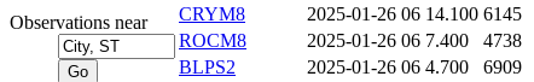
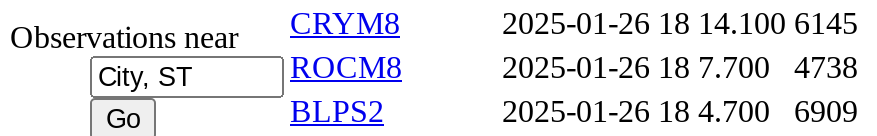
- 2025-01-26 06 14.100 6145
+ 2025-01-26 18 14.100 6145

- 2025-01-26 06 7.400 4738
+ 2025-01-26 18 7.700 4738

- 2025-01-26 06 4.700 6909
+ 2025-01-26 18 4.700 6909
